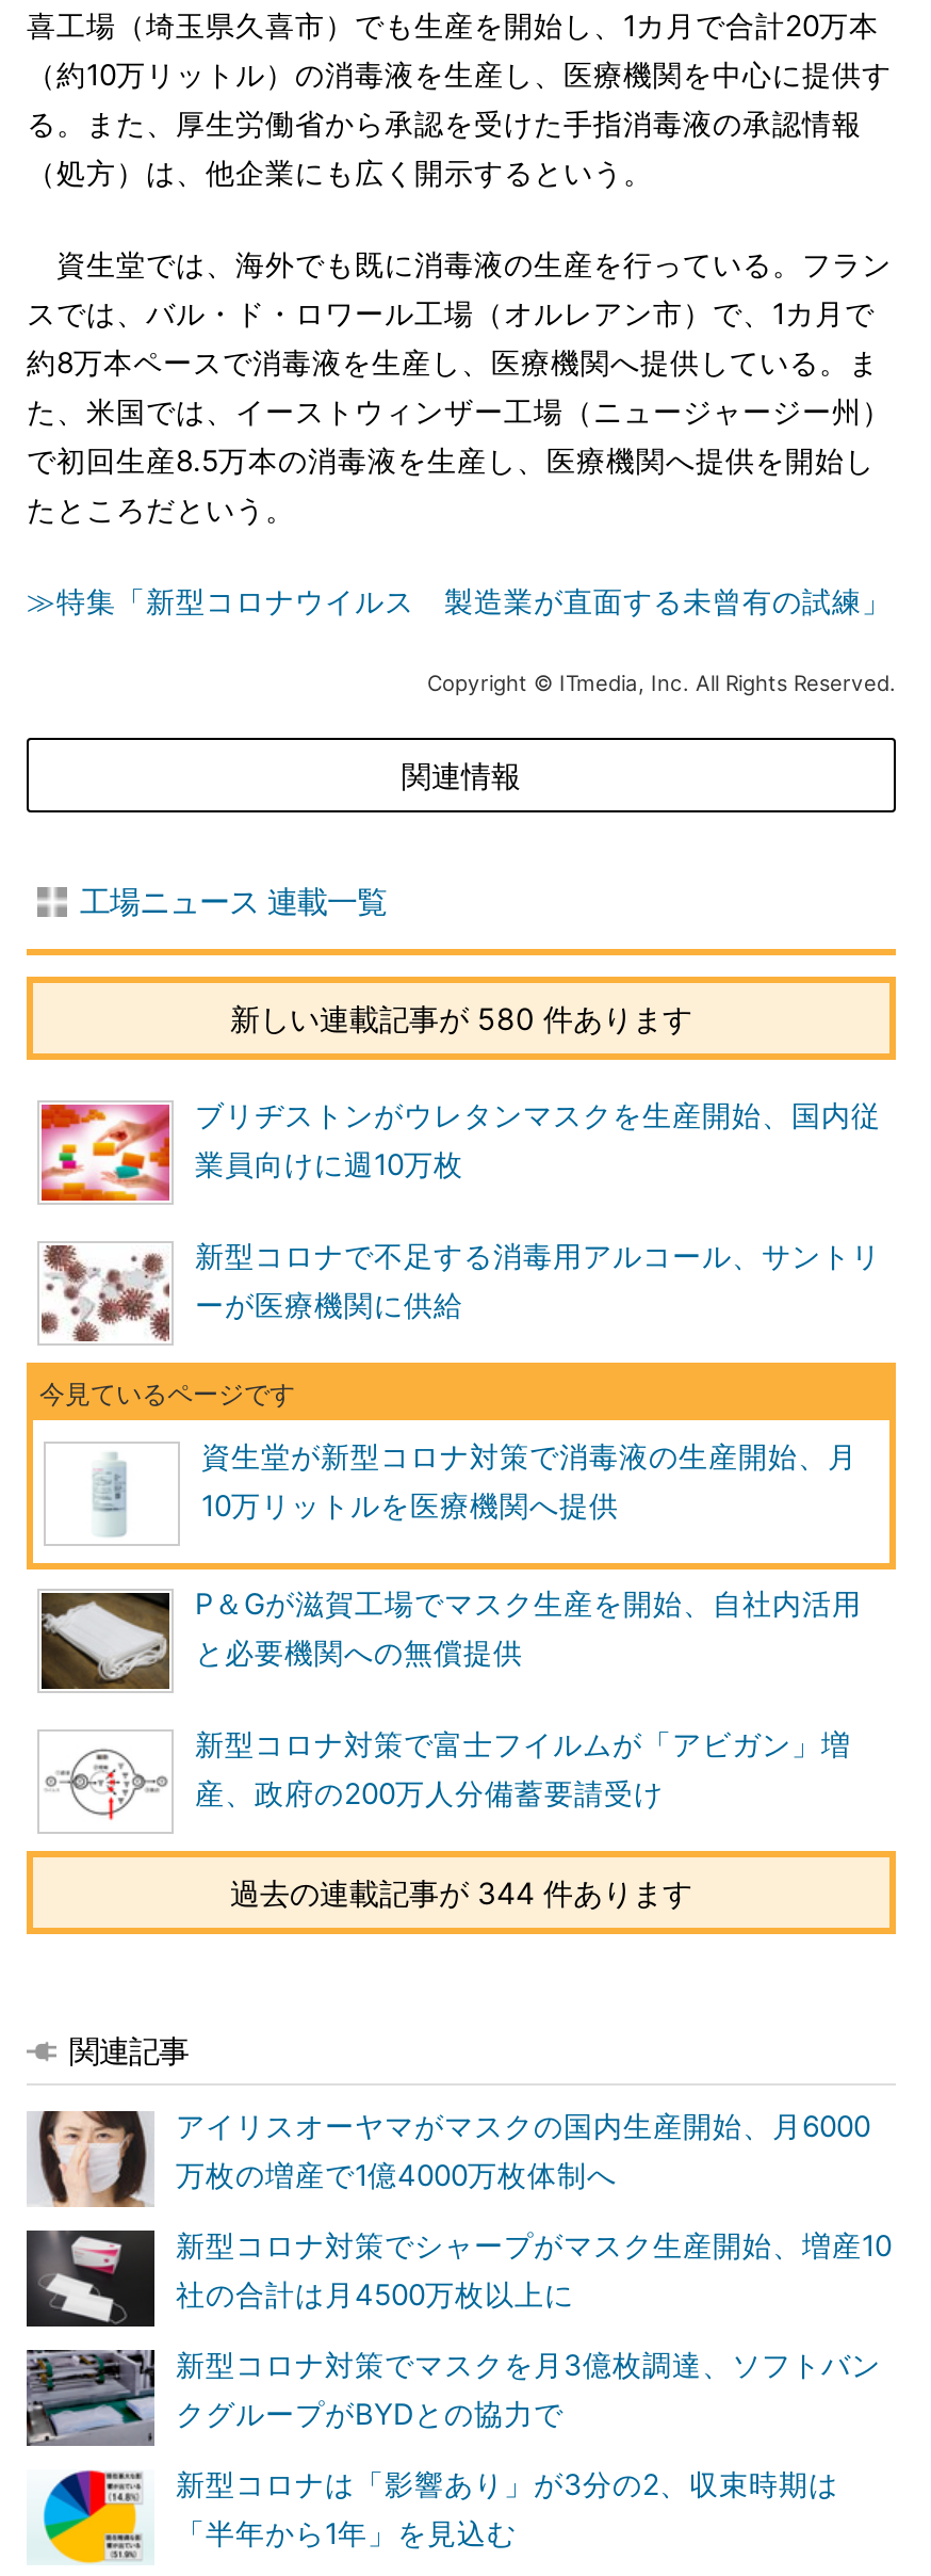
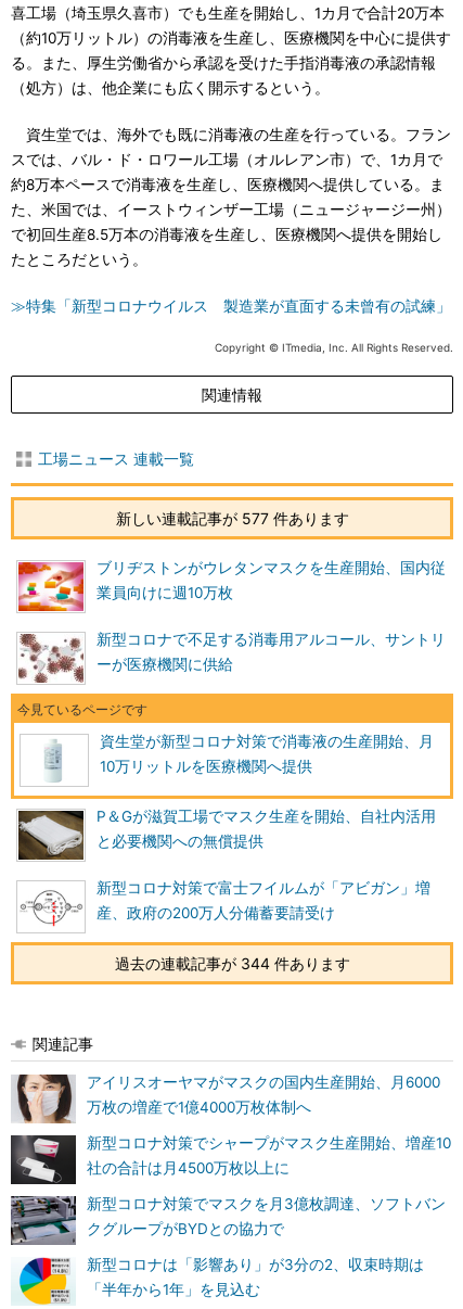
- 新しい連載記事が 580 件あります
+ 新しい連載記事が 577 件あります
